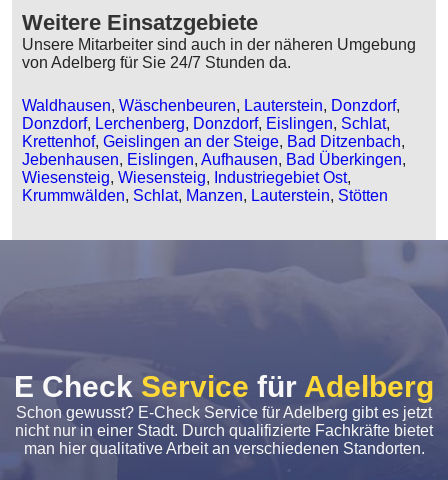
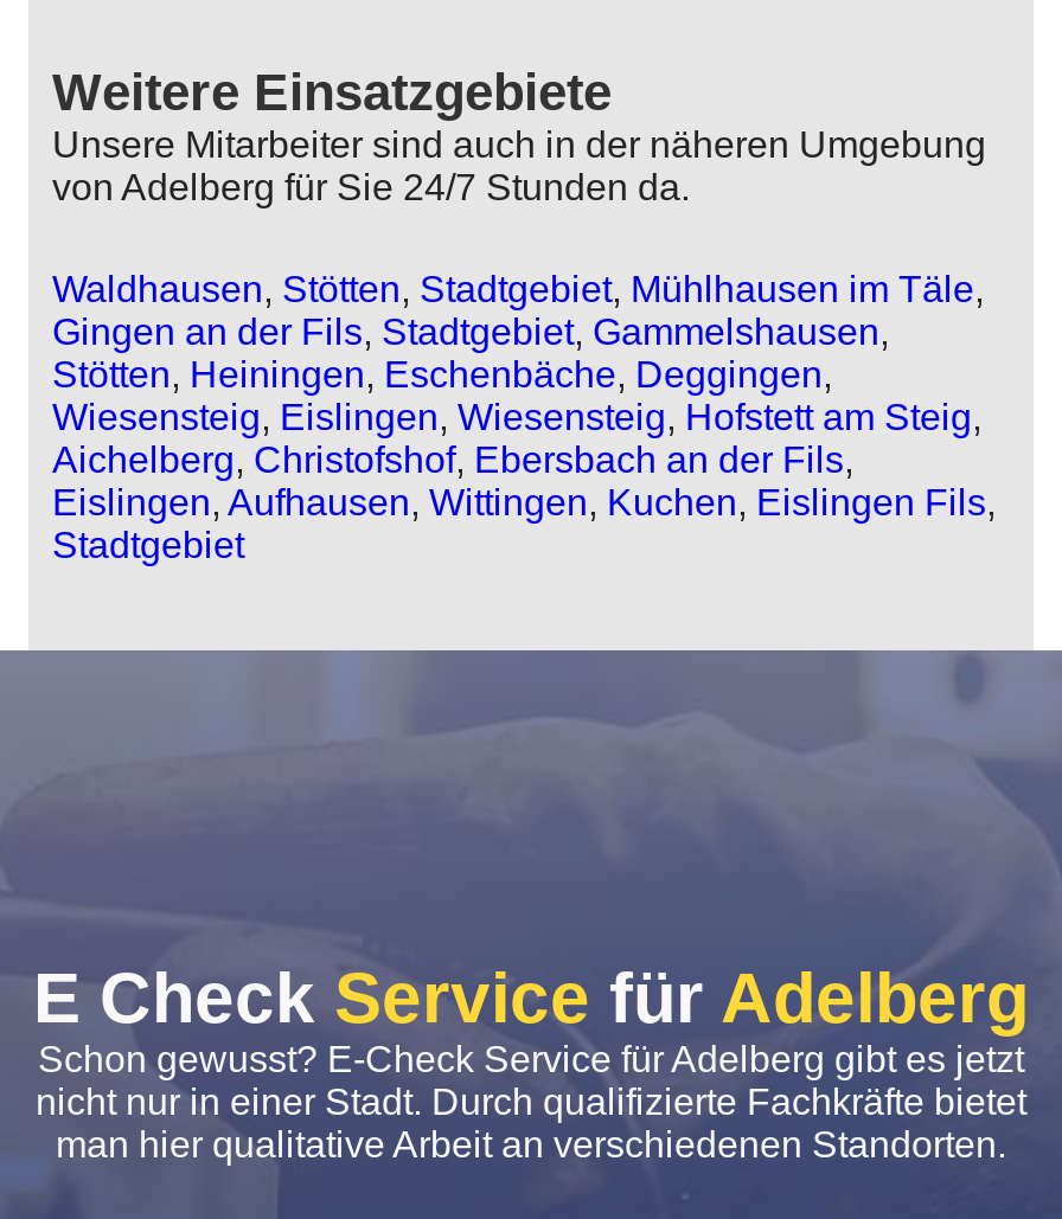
- Waldhausen, Wäschenbeuren, Lauterstein, Donzdorf,
- Donzdorf, Lerchenberg, Donzdorf, Eislingen, Schlat,
- Krettenhof, Geislingen an der Steige, Bad Ditzenbach,
- Jebenhausen, Eislingen, Aufhausen, Bad Überkingen,
- Wiesensteig, Wiesensteig, Industriegebiet Ost,
- Krummwälden, Schlat, Manzen, Lauterstein, Stötten
+ Waldhausen, Stötten, Stadtgebiet, Mühlhausen im Täle,
+ Gingen an der Fils, Stadtgebiet, Gammelshausen,
+ Stötten, Heiningen, Eschenbäche, Deggingen,
+ Wiesensteig, Eislingen, Wiesensteig, Hofstett am Steig,
+ Aichelberg,Christofshof, Ebersbach an der Fils,
+ Eislingen,Aufhausen, Wittingen, Kuchen, Eislingen Fils,
+ Stadtgebiet
